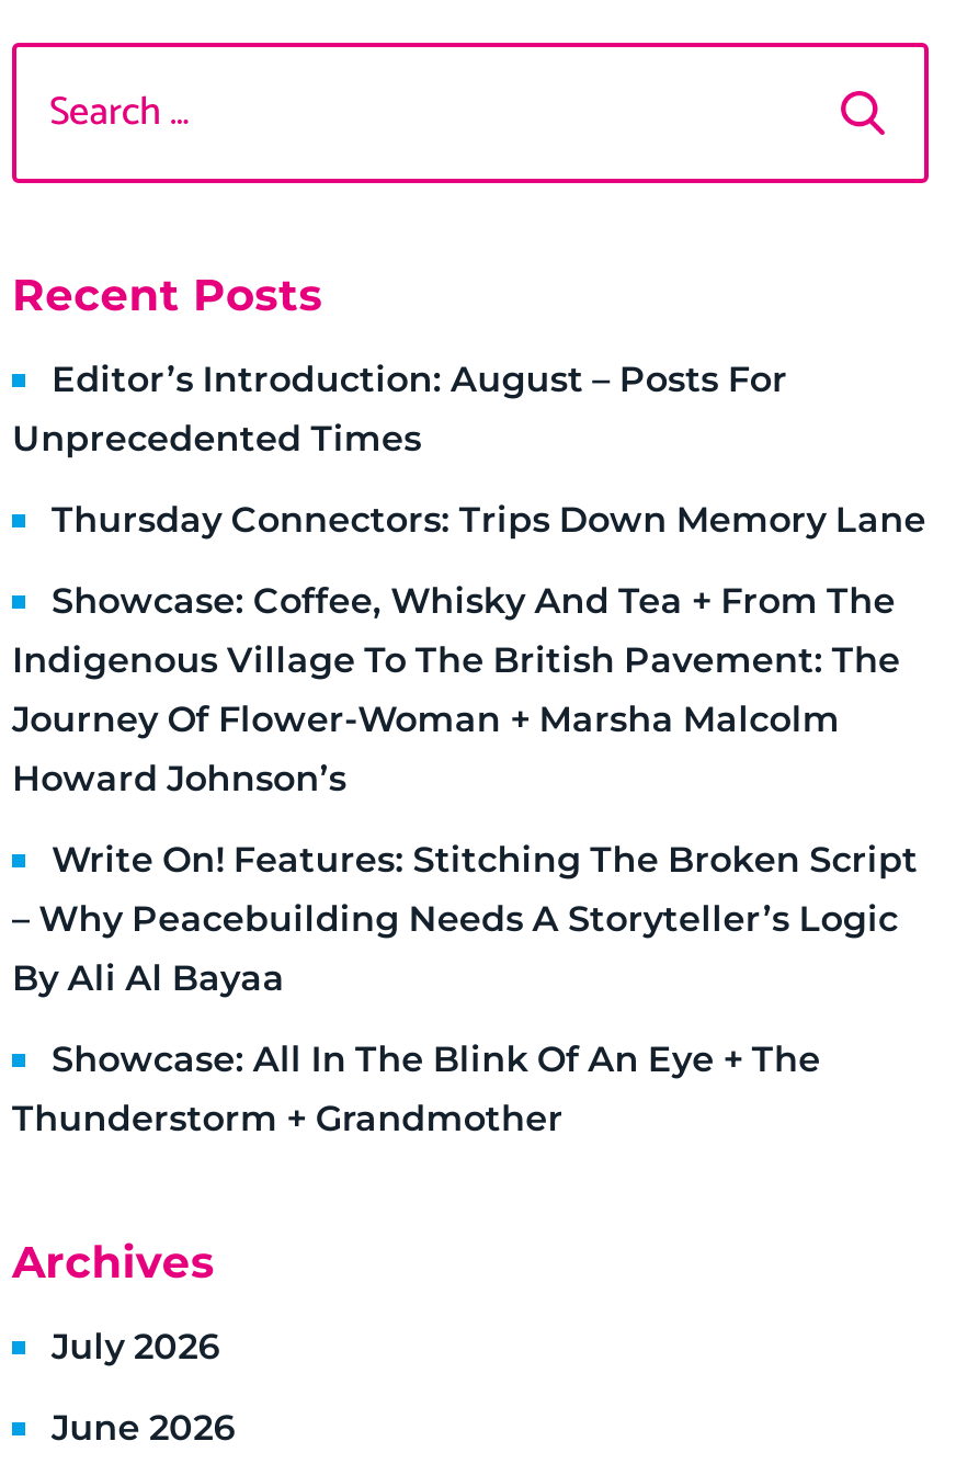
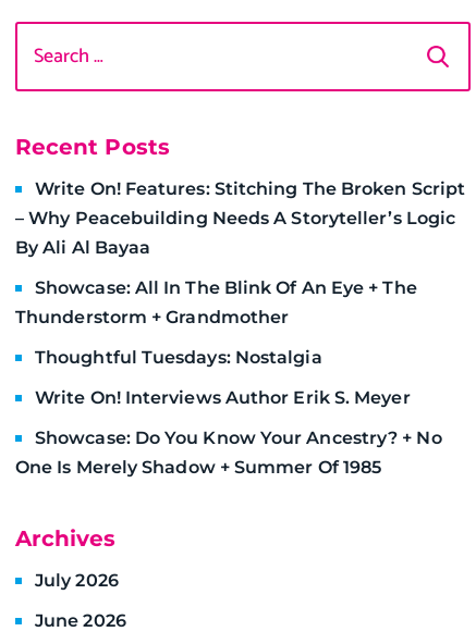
- Editor’s Introduction: August – Posts For
- Unprecedented Times
- Thursday Connectors: Trips Down Memory Lane
- Showcase: Coffee, Whisky And Tea + From The
- Indigenous Village To The British Pavement: The
- Journey Of Flower-Woman + Marsha Malcolm
- Howard Johnson’s

moved up: Write On! Features: Stitching The Broken Script | – Why Peacebuilding Needs A Storyteller’s Logic | By Ali Al Bayaa | Showcase: All In The Blink Of An Eye + The | Thunderstorm + Grandmother

+ Thoughtful Tuesdays: Nostalgia
+ Write On! Interviews Author Erik S. Meyer
+ Showcase: Do You Know Your Ancestry? + No
+ One Is Merely Shadow + Summer Of 1985
